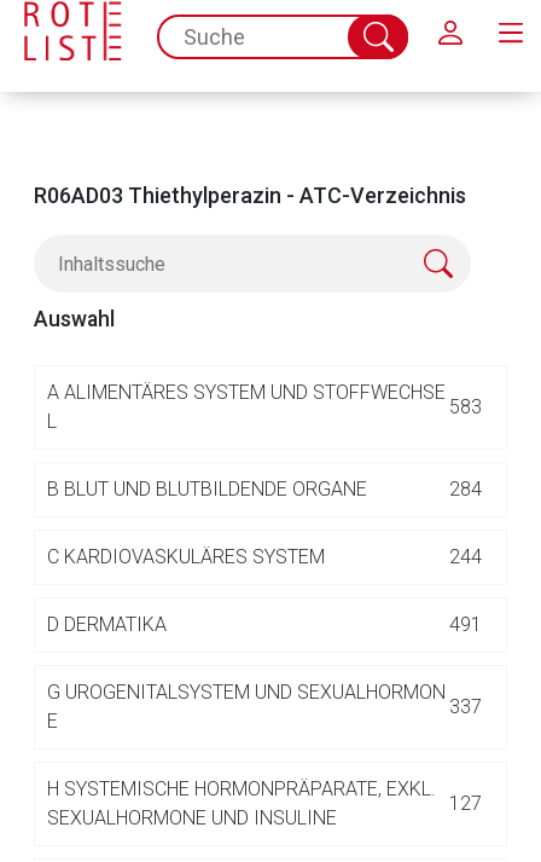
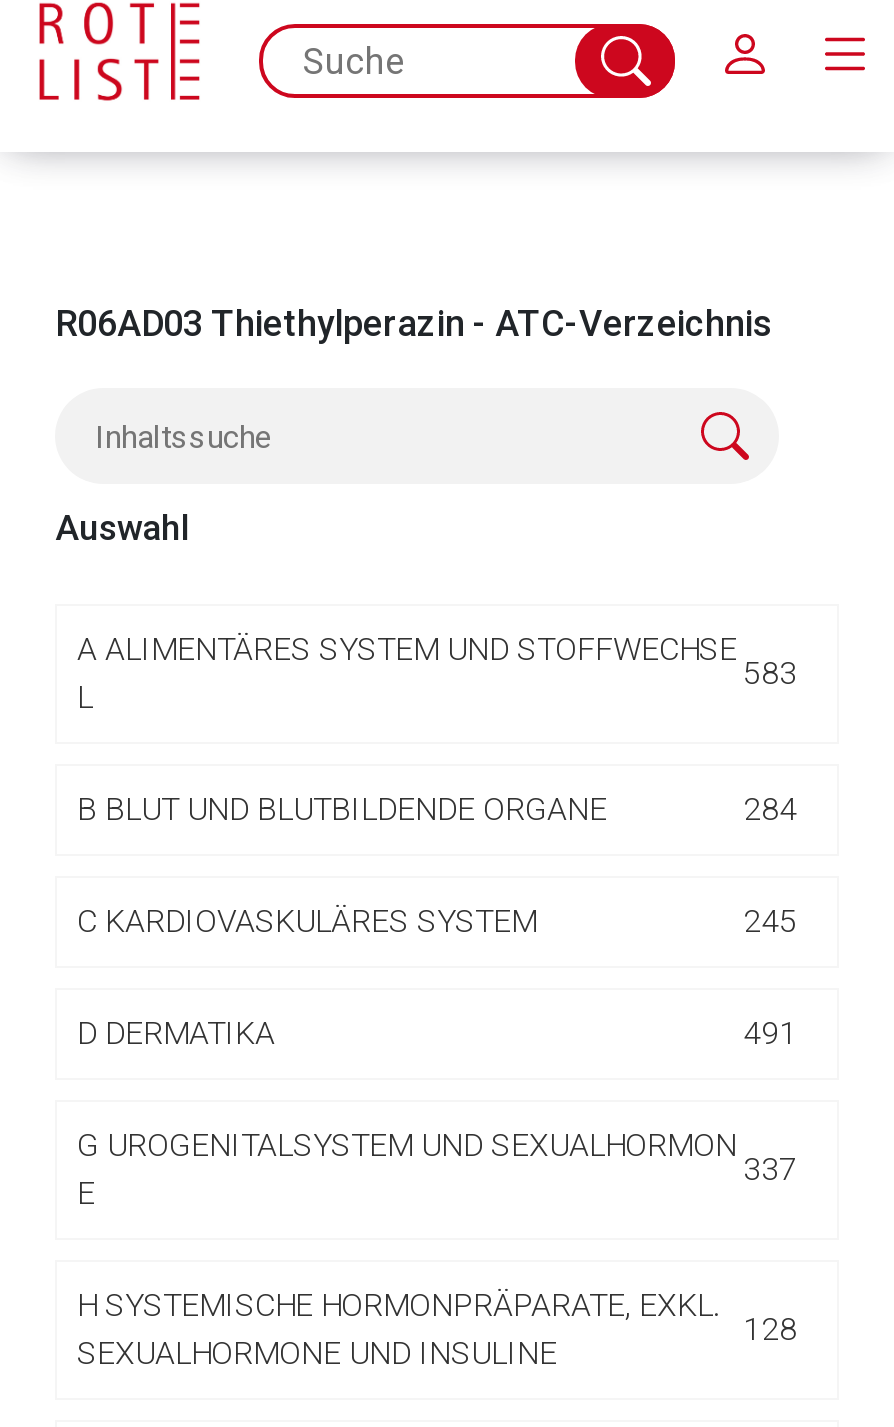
- 244
+ 245

- 127
+ 128
